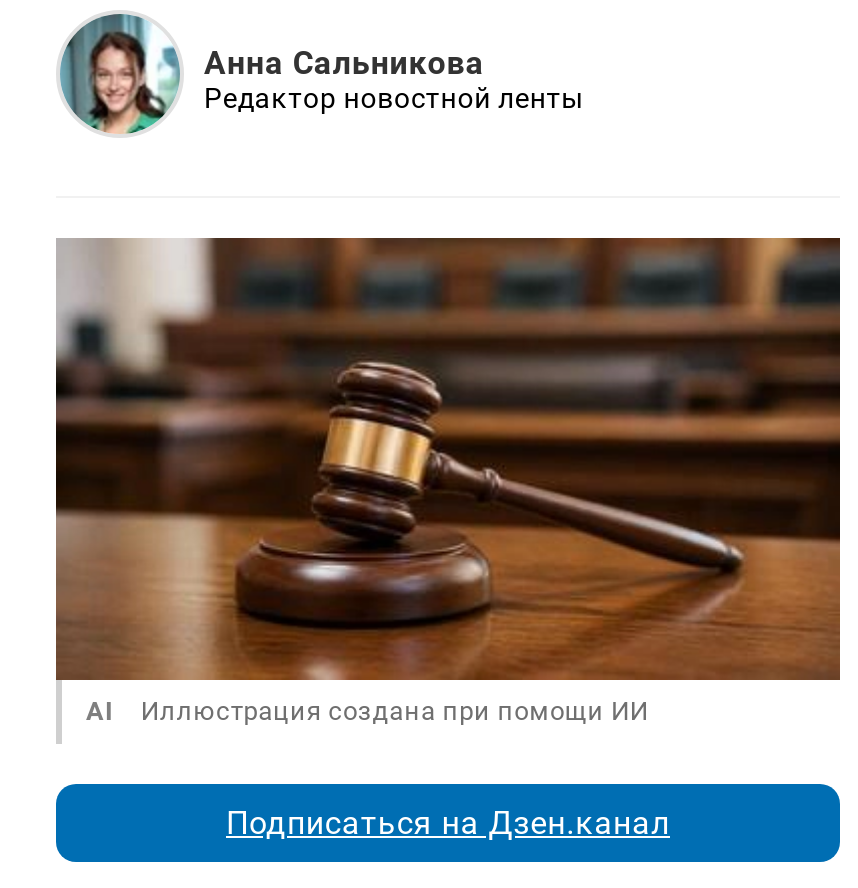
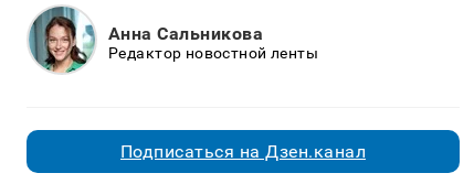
- [image]
- AI
- Иллюстрация создана при помощи ИИ
